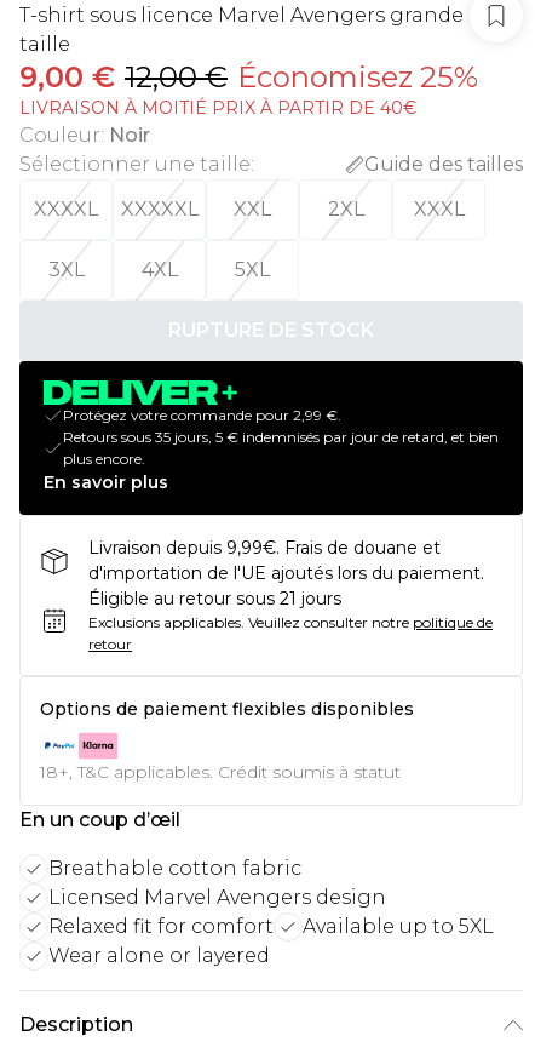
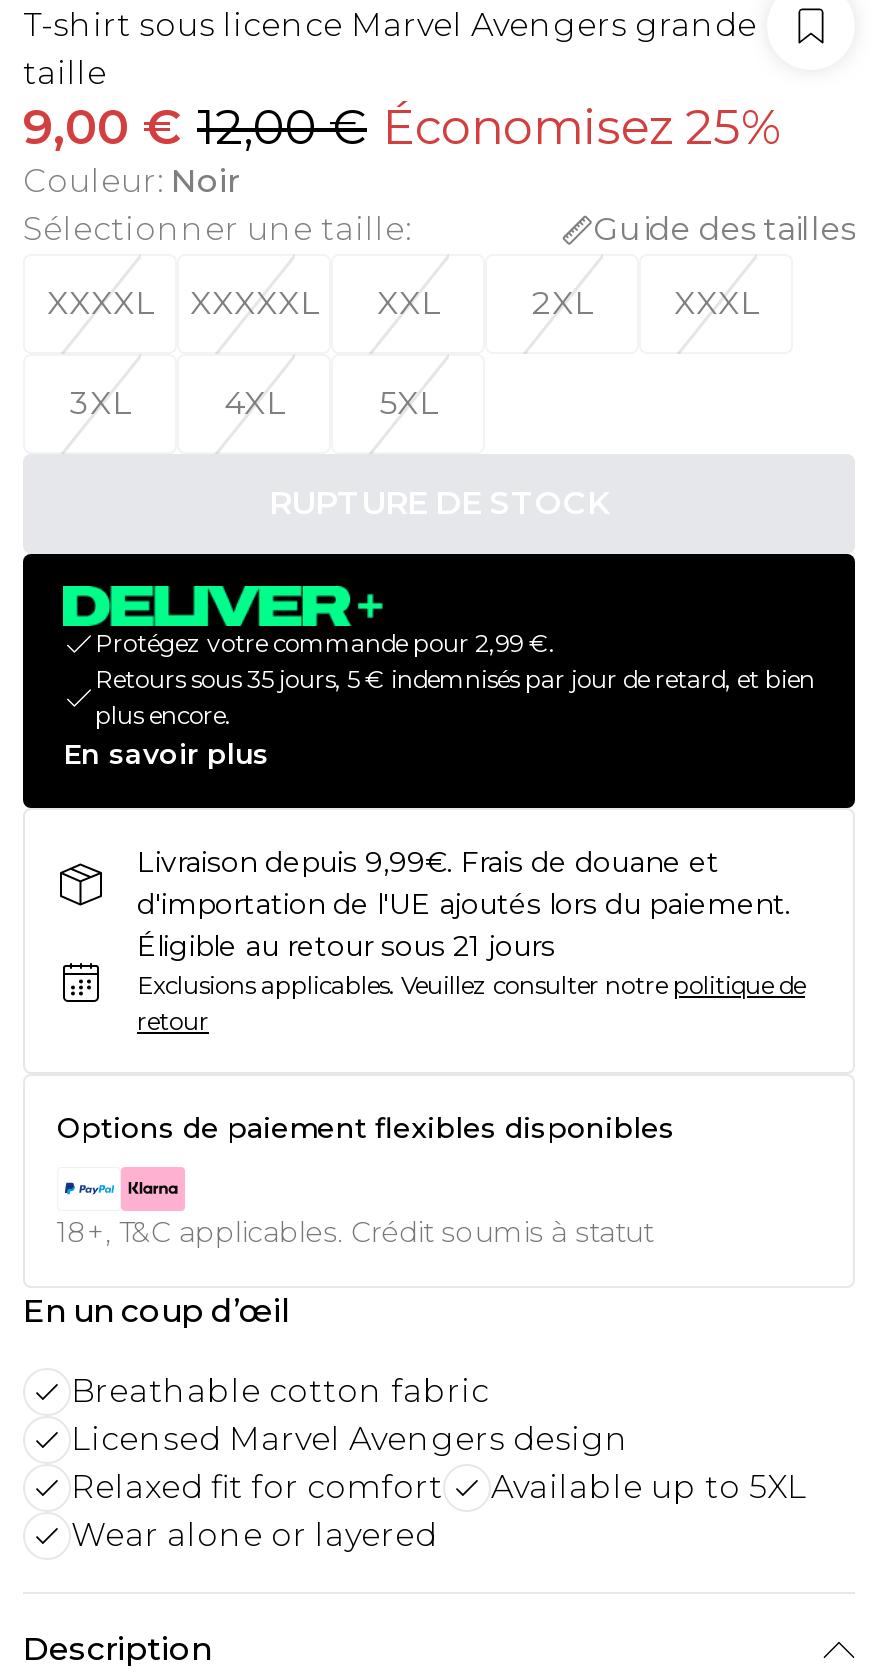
- LIVRAISON À MOITIÉ PRIX À PARTIR DE 40€
